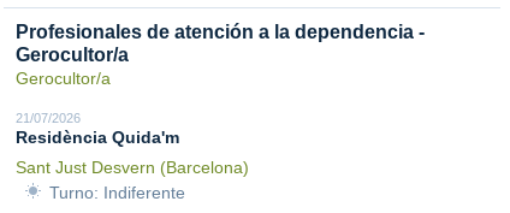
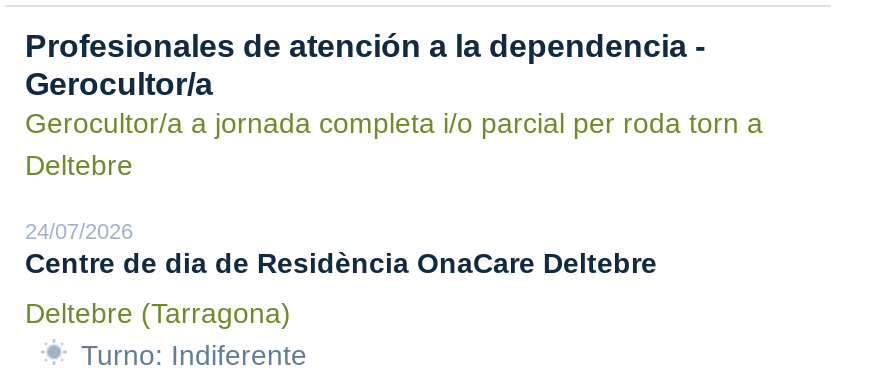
- Gerocultor/a
+ Gerocultor/a a jornada completa i/o parcial per roda torn a
+ Deltebre

- 21/07/2026
- Residència Quida'm
+ 24/07/2026
+ Centre de dia de Residència OnaCare Deltebre

- Sant Just Desvern (Barcelona)
+ Deltebre (Tarragona)
